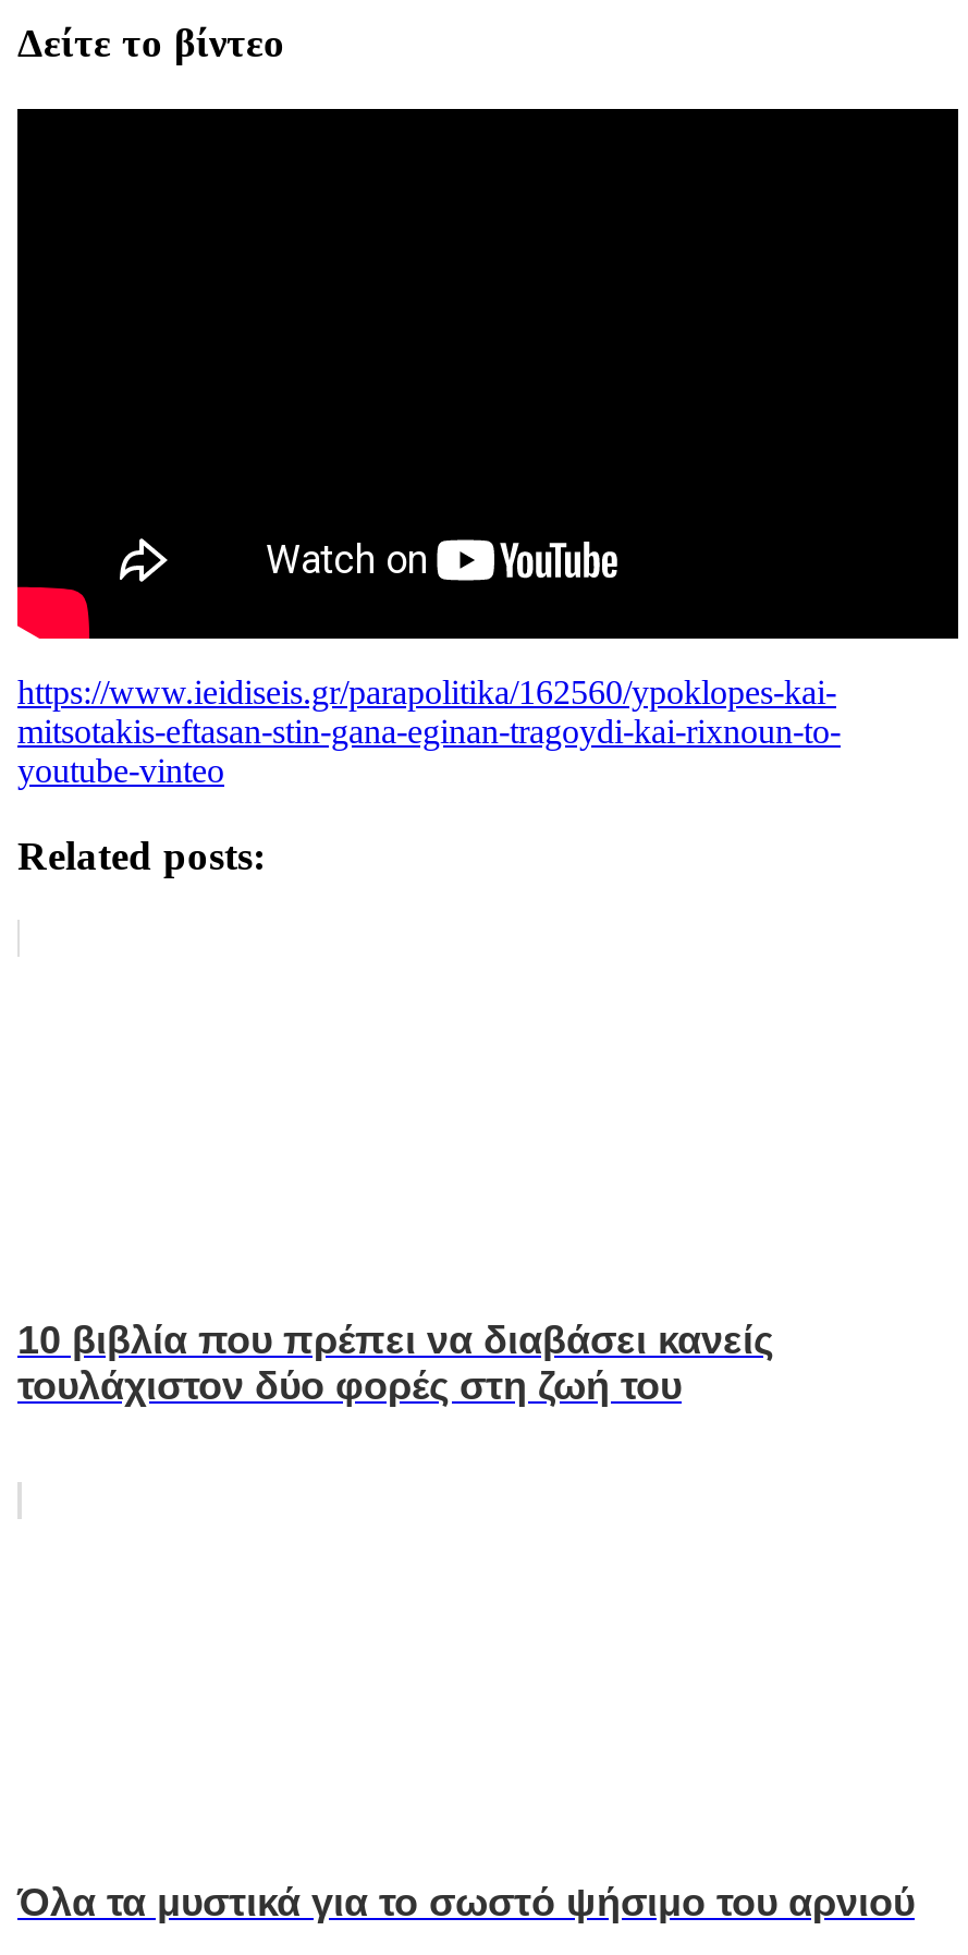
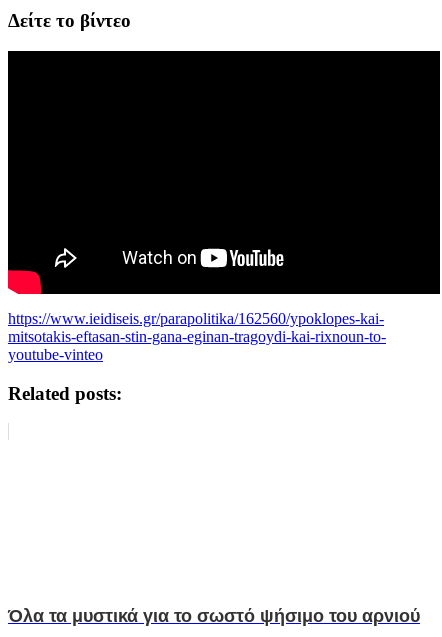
- 10 βιβλία που πρέπει να διαβάσει κανείς
- τουλάχιστον δύο φορές στη ζωή του
